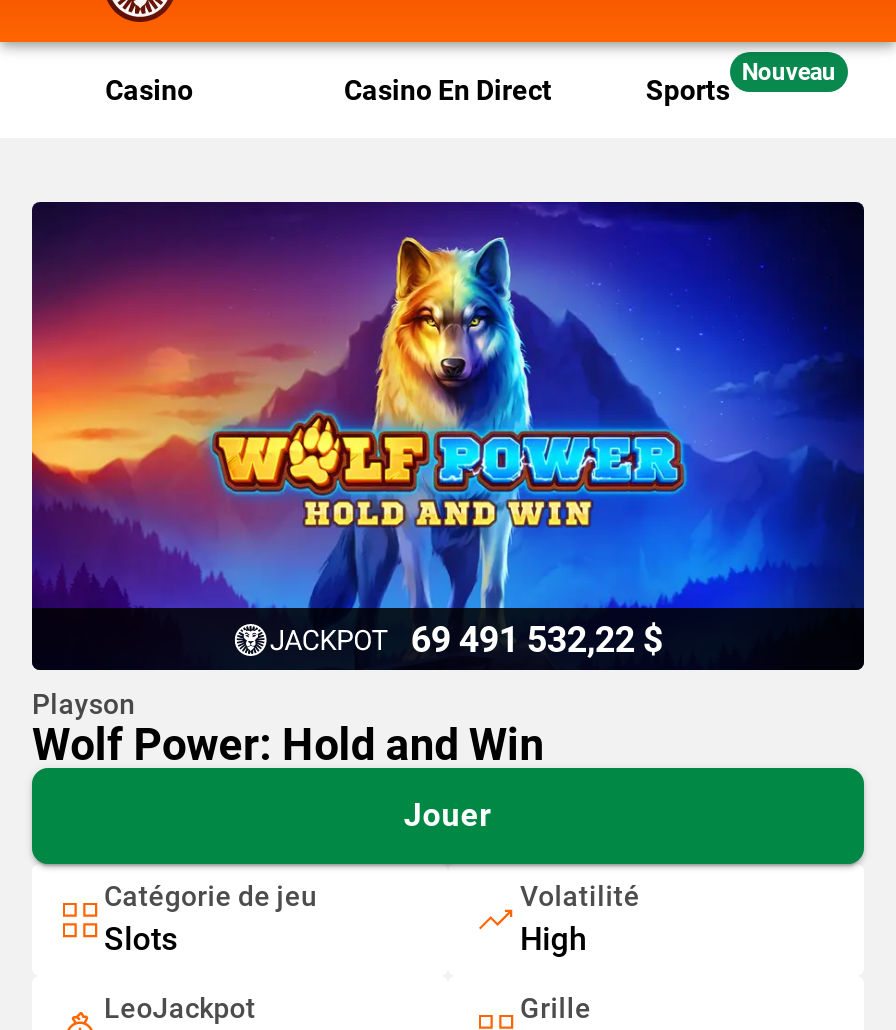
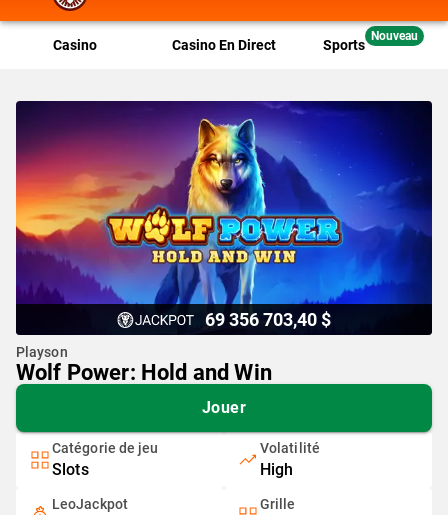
- 69 491 532,22 $
+ 69 356 703,40 $
